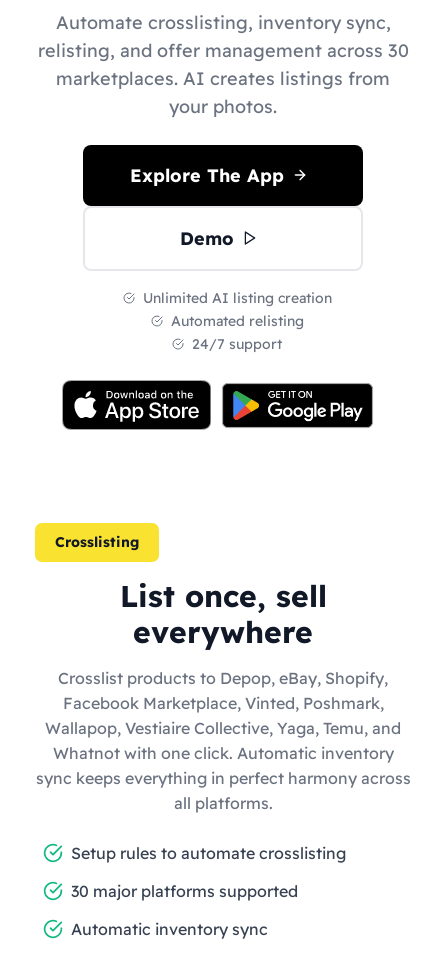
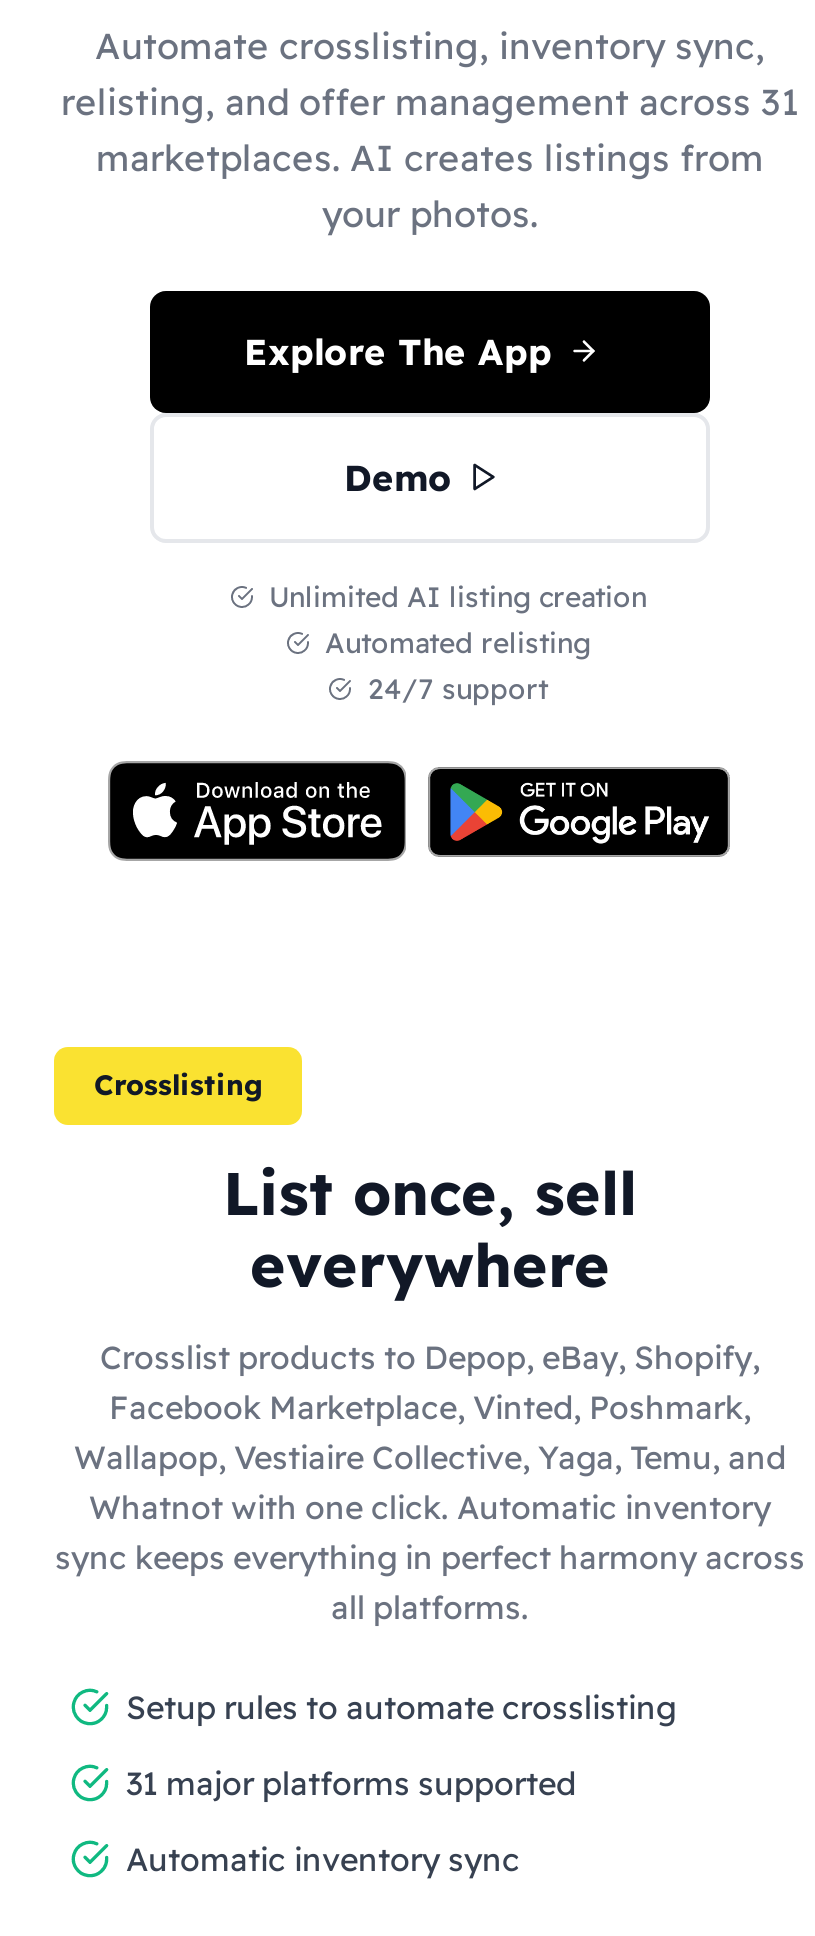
- relisting, and offer management across 30
+ relisting, and offer management across 31

- 30 major platforms supported
+ 31 major platforms supported
